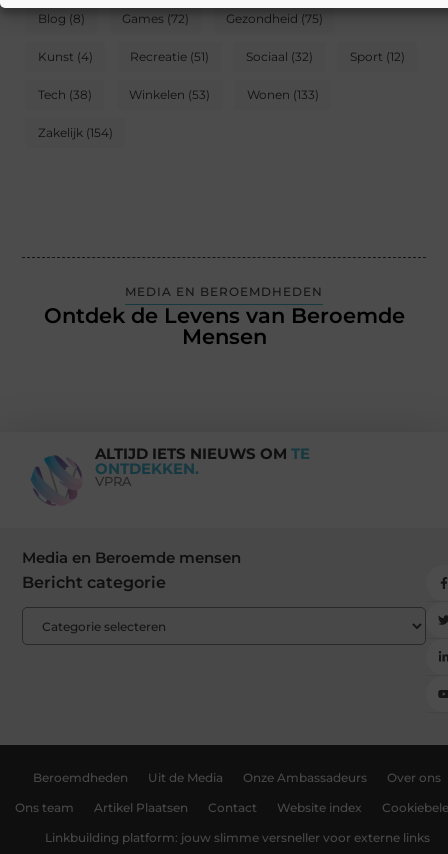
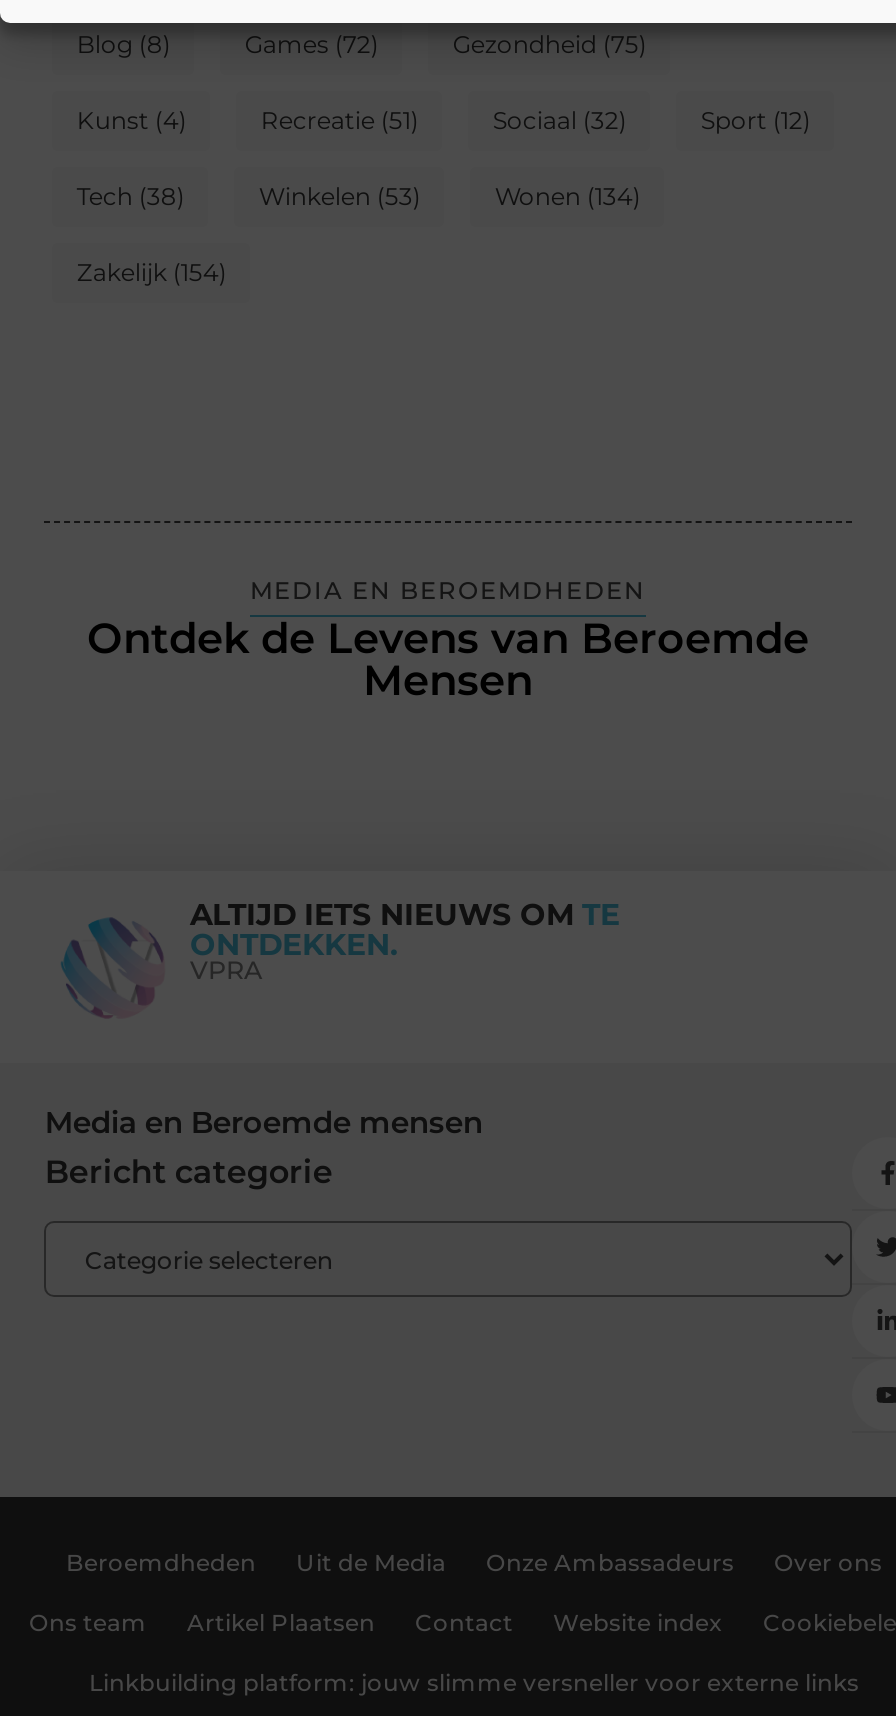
- Wonen (133)
+ Wonen (134)
